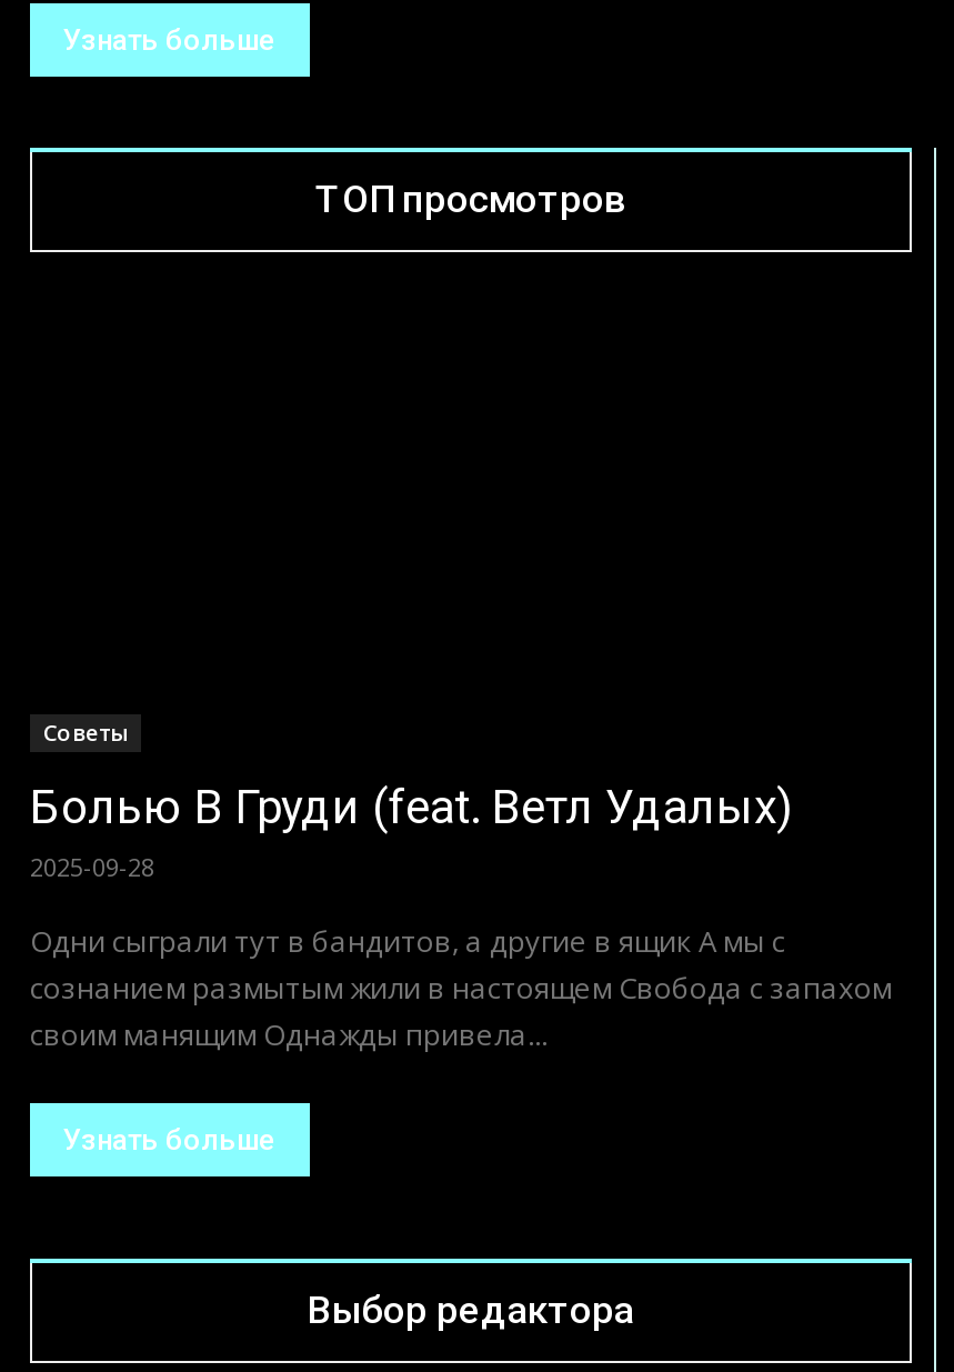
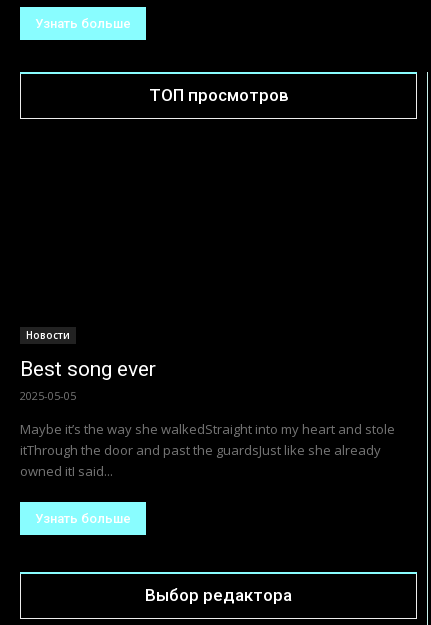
- Советы
+ Новости

- Болью В Груди (feat. Ветл Удалых)
- 2025-09-28
+ Best song ever
+ 2025-05-05

- Одни сыграли тут в бандитов, а другие в ящик А мы с
- сознанием размытым жили в настоящем Свобода с запахом
- своим манящим Однажды привела...
+ Maybe it’s the way she walkedStraight into my heart and stole
+ itThrough the door and past the guardsJust like she already
+ owned itI said...
